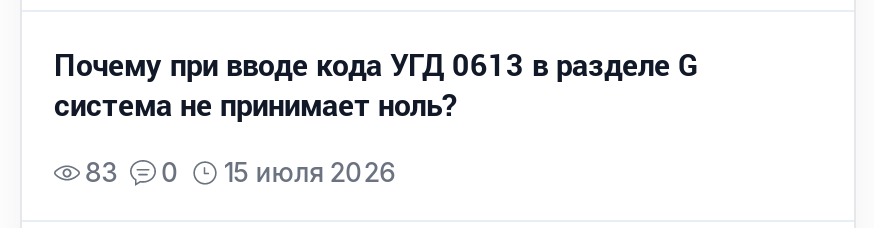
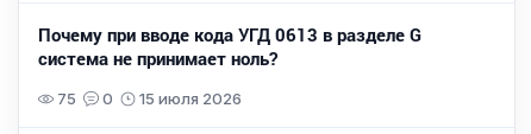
- 83 0 15 июля 2026
+ 75 0 15 июля 2026
